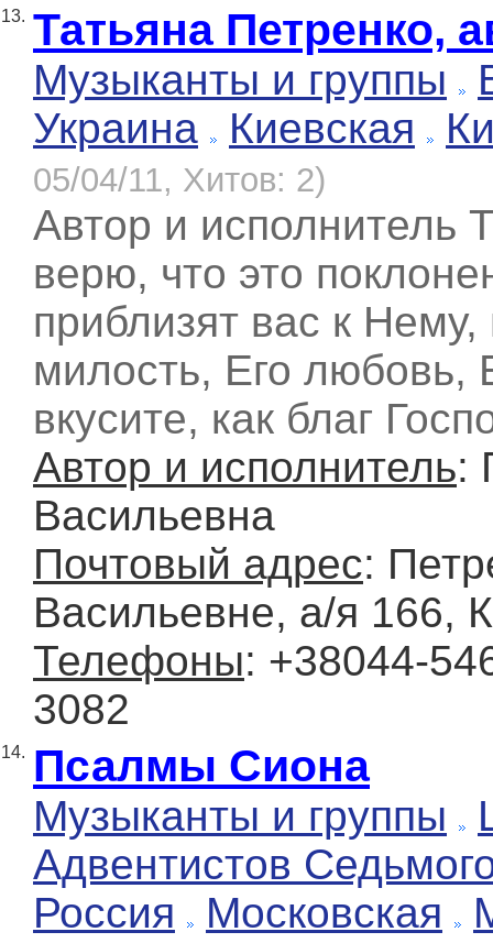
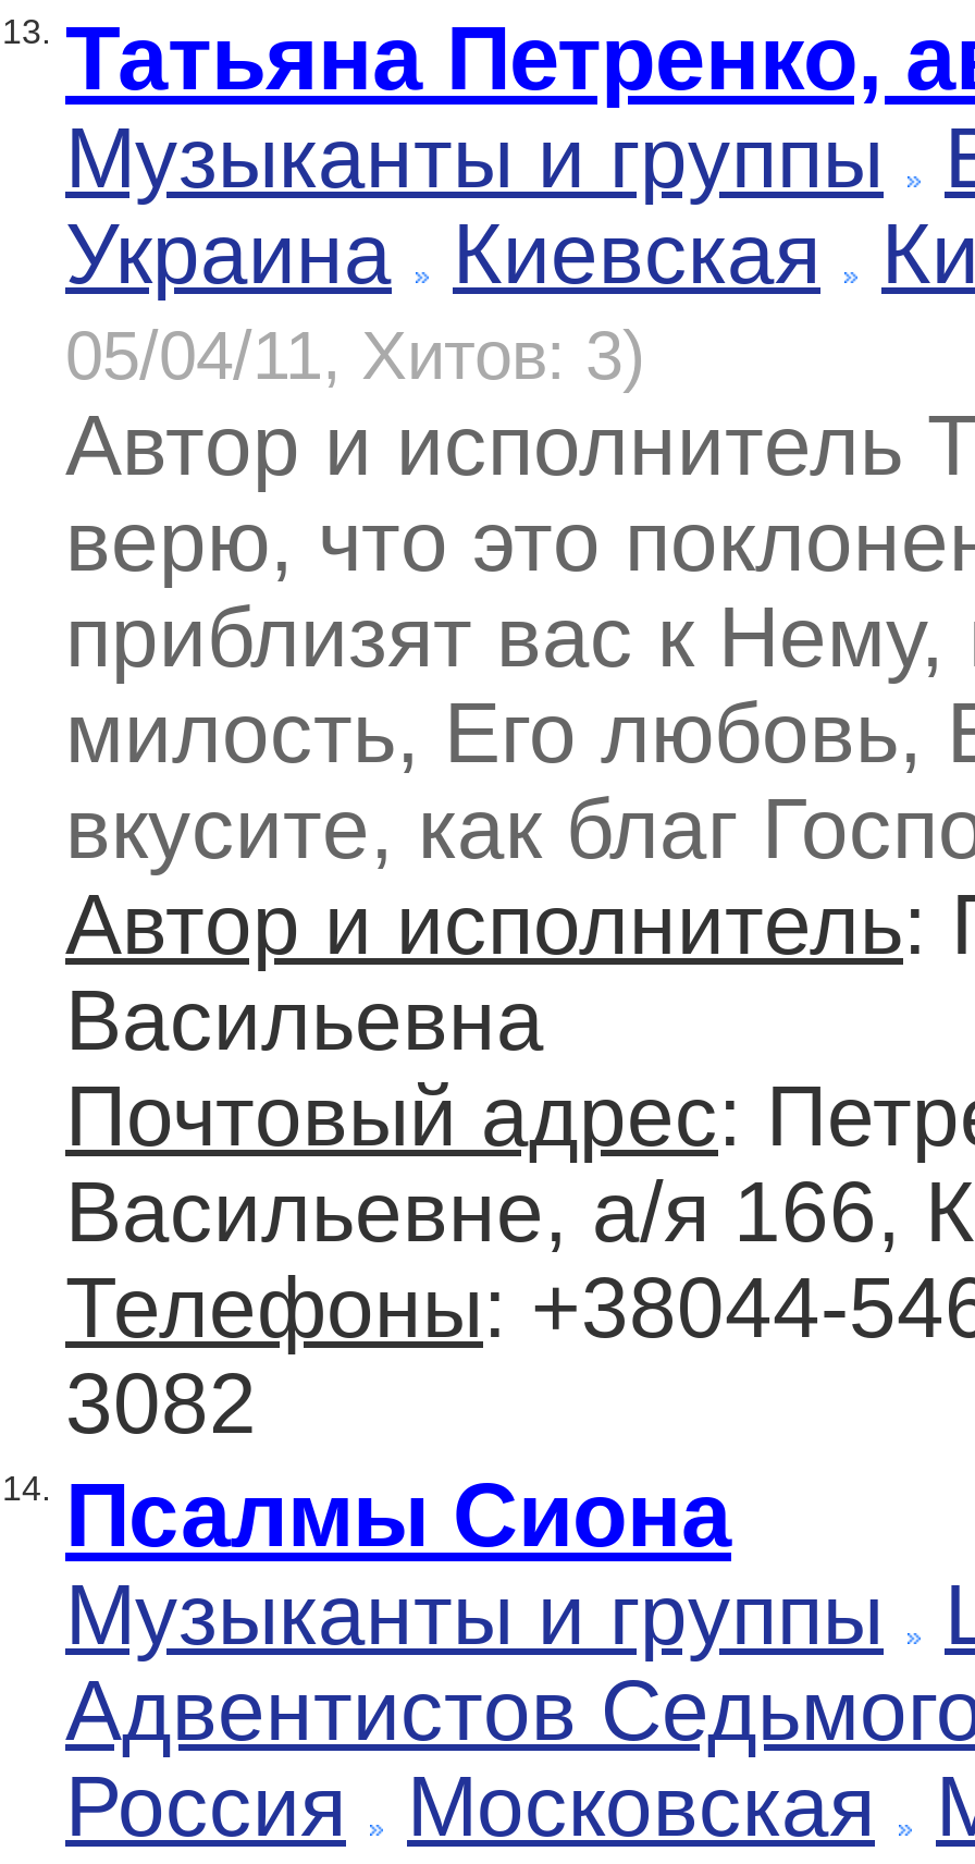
- 05/04/11, Хитов: 2)
+ 05/04/11, Хитов: 3)
